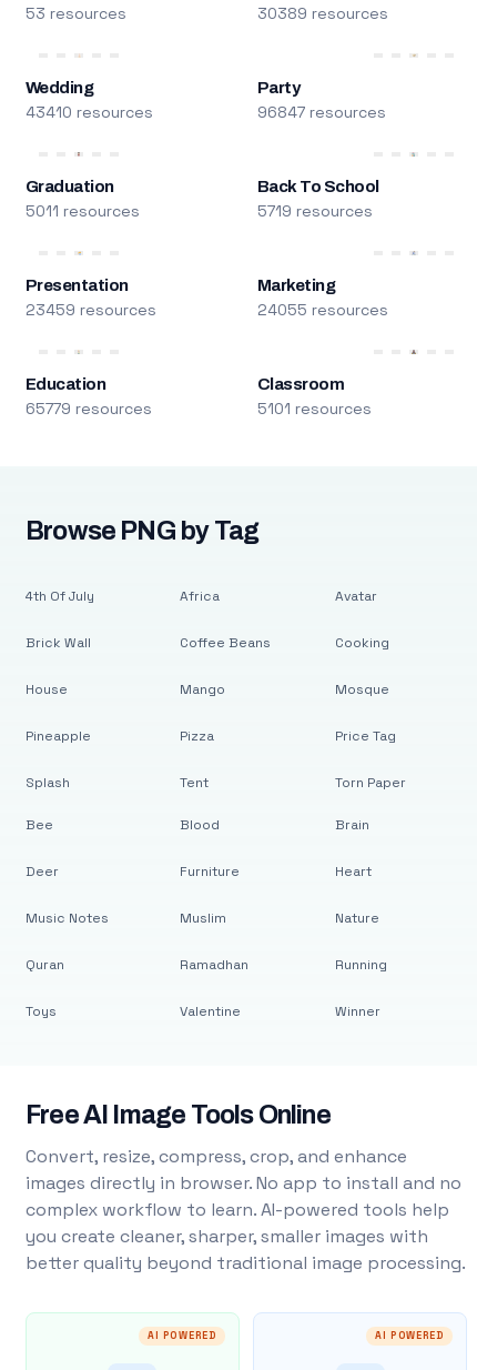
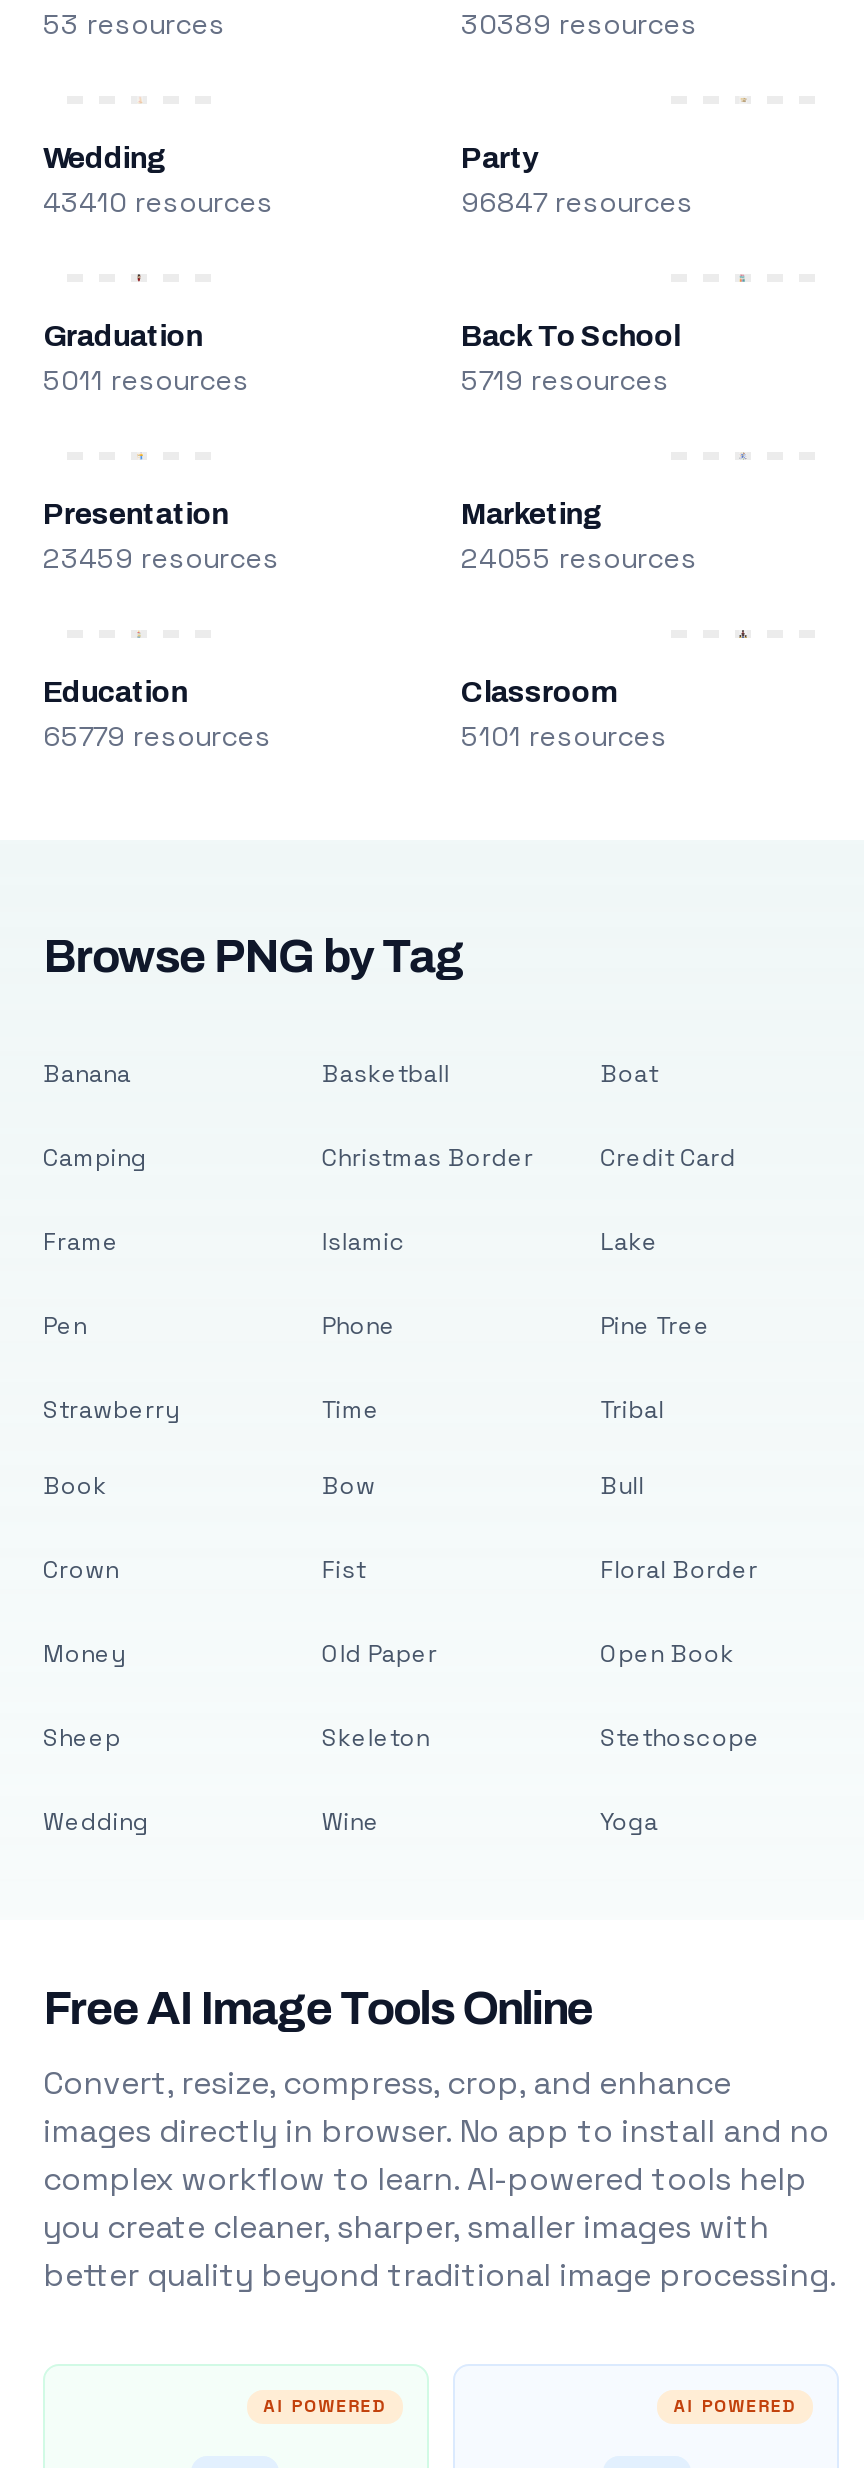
- 4th Of July
+ Banana

- Africa
+ Basketball

- Avatar
+ Boat

- Brick Wall
+ Camping

- Coffee Beans
+ Christmas Border

- Cooking
+ Credit Card

- House
+ Frame

- Mango
+ Islamic

- Mosque
+ Lake

- Pineapple
+ Pen

- Pizza
+ Phone

- Price Tag
+ Pine Tree

- Splash
+ Strawberry

- Tent
+ Time

- Torn Paper
+ Tribal

- Bee
+ Book

- Blood
+ Bow

- Brain
+ Bull

- Deer
+ Crown

- Furniture
+ Fist

- Heart
+ Floral Border

- Music Notes
+ Money

- Muslim
+ Old Paper

- Nature
+ Open Book

- Quran
+ Sheep

- Ramadhan
+ Skeleton

- Running
+ Stethoscope

- Toys
+ Wedding

- Valentine
+ Wine

- Winner
+ Yoga
